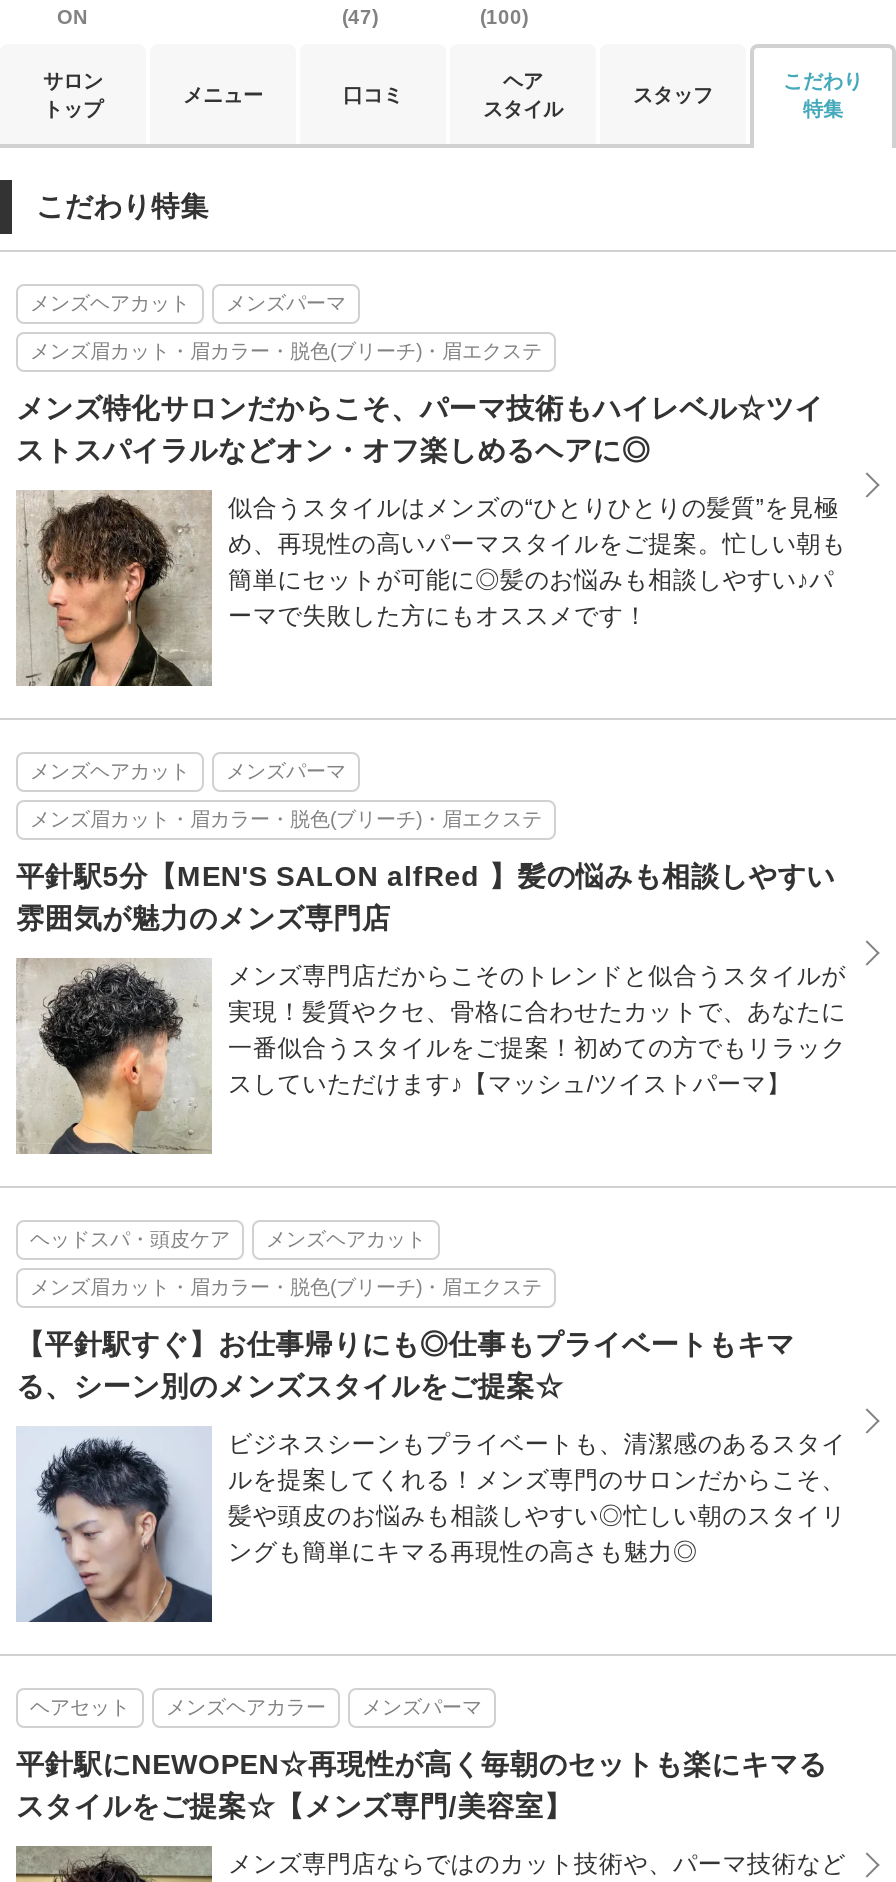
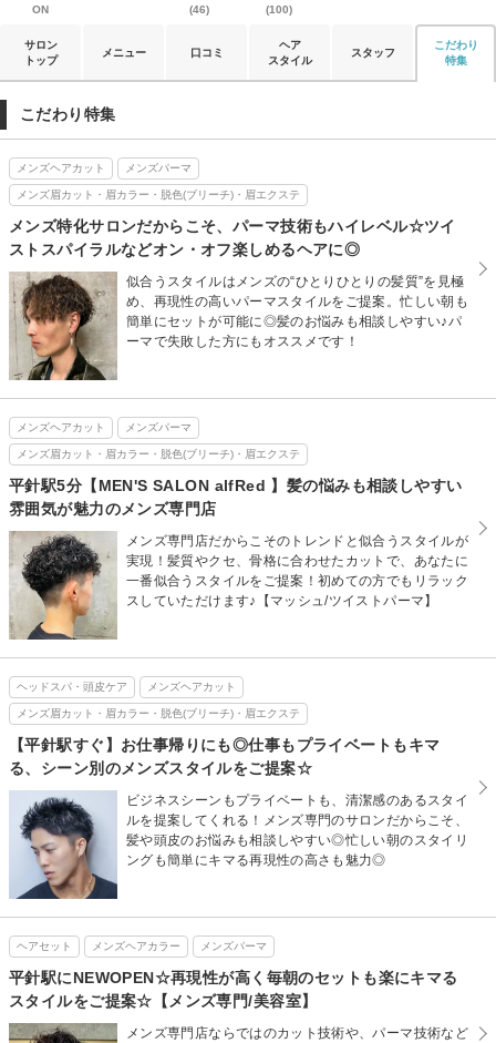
- (47)
+ (46)
